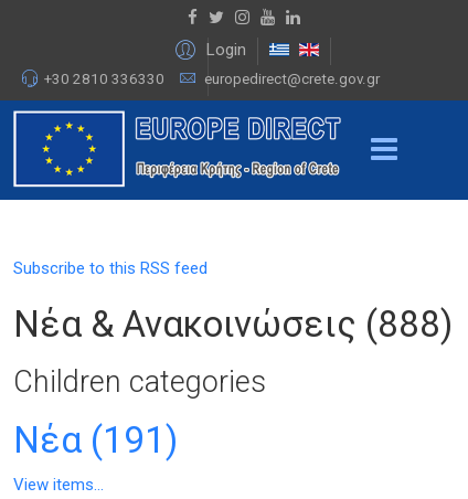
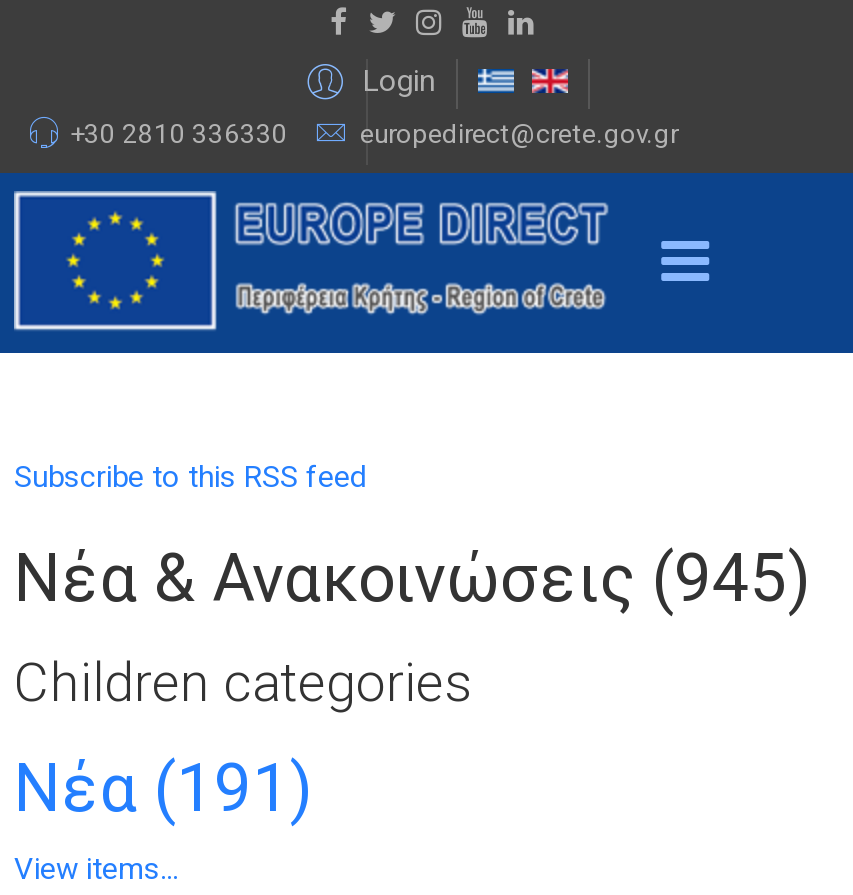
- Νέα & Ανακοινώσεις (888)
+ Νέα & Ανακοινώσεις (945)
